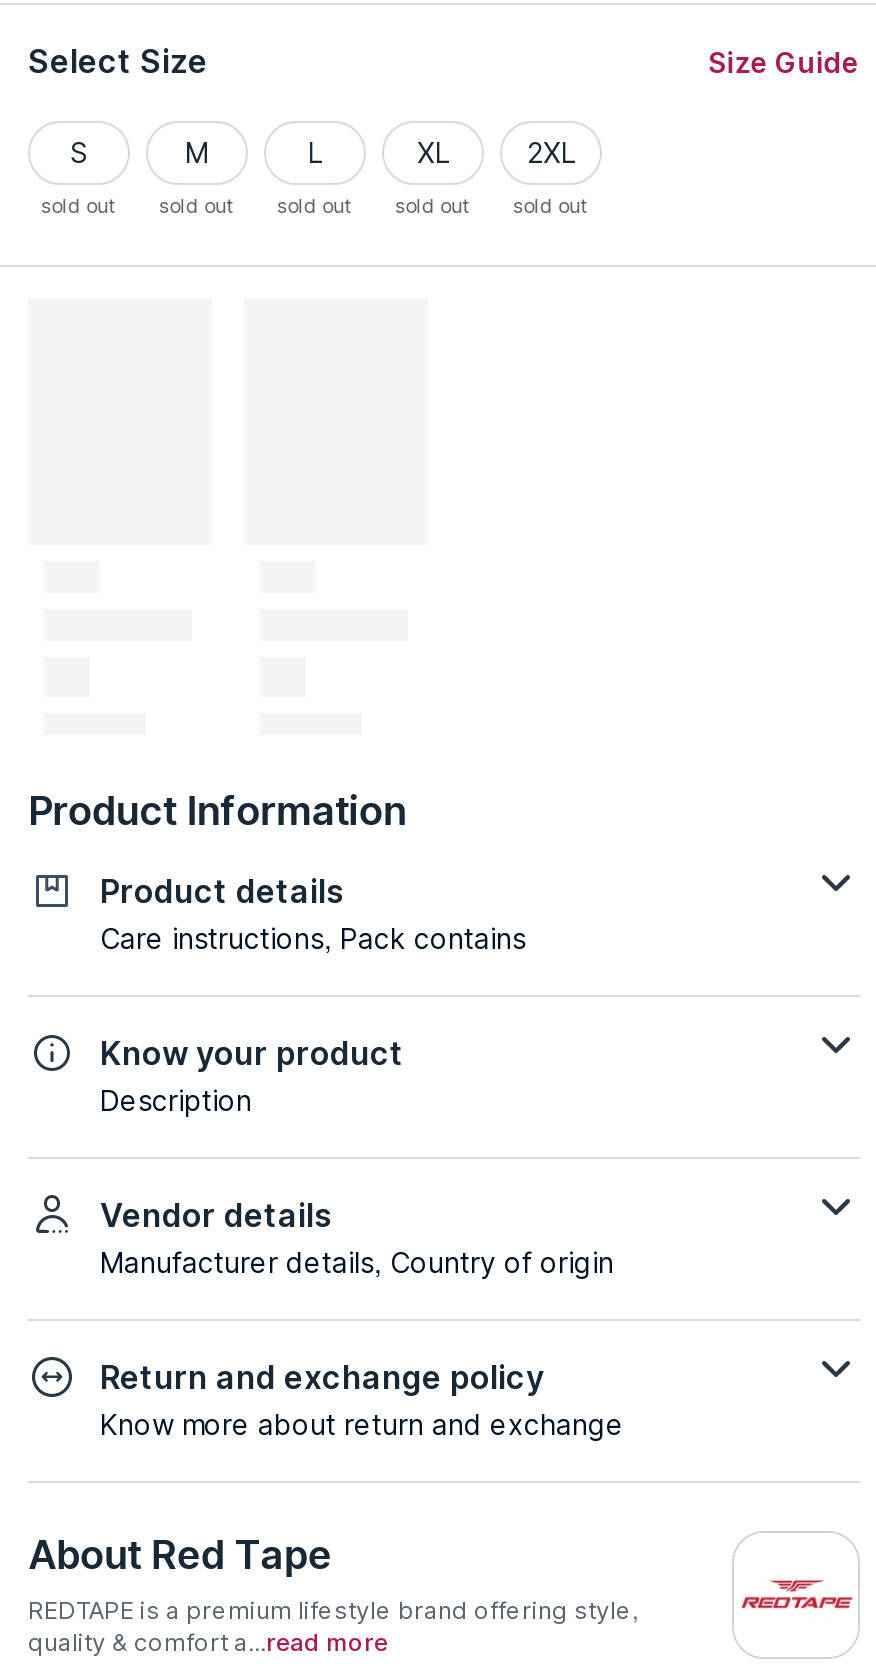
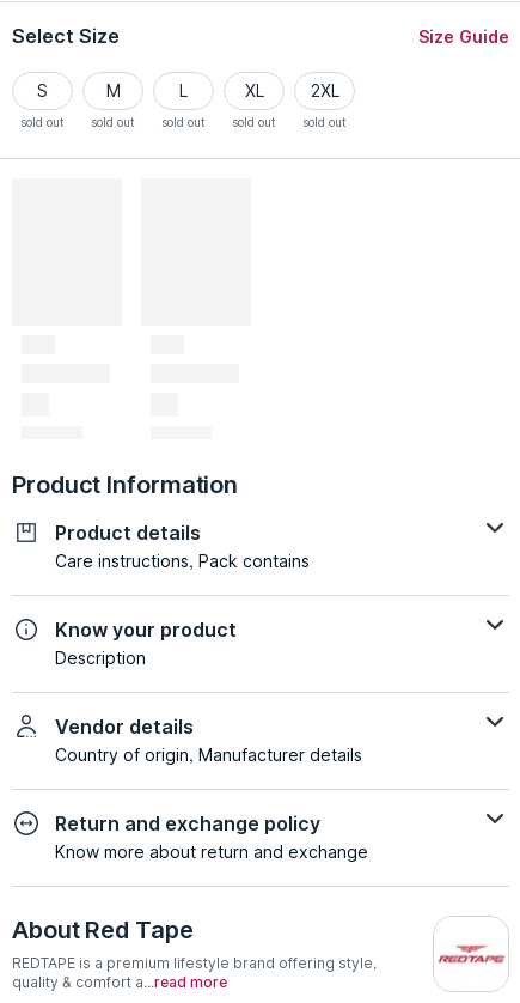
- Manufacturer details, Country of origin
+ Country of origin, Manufacturer details
